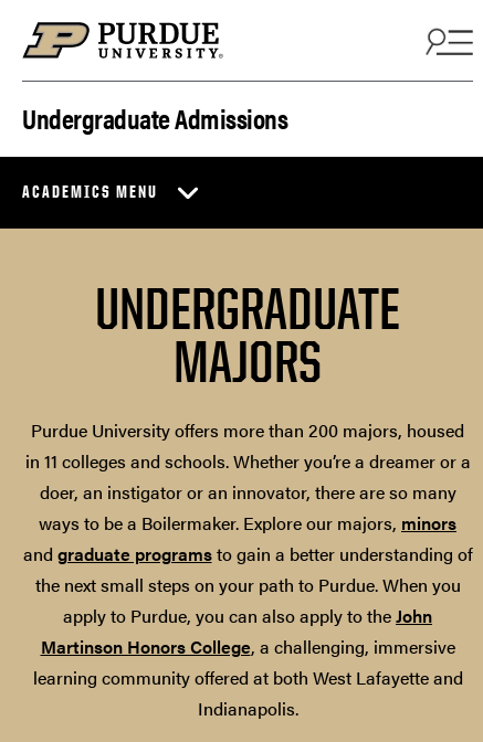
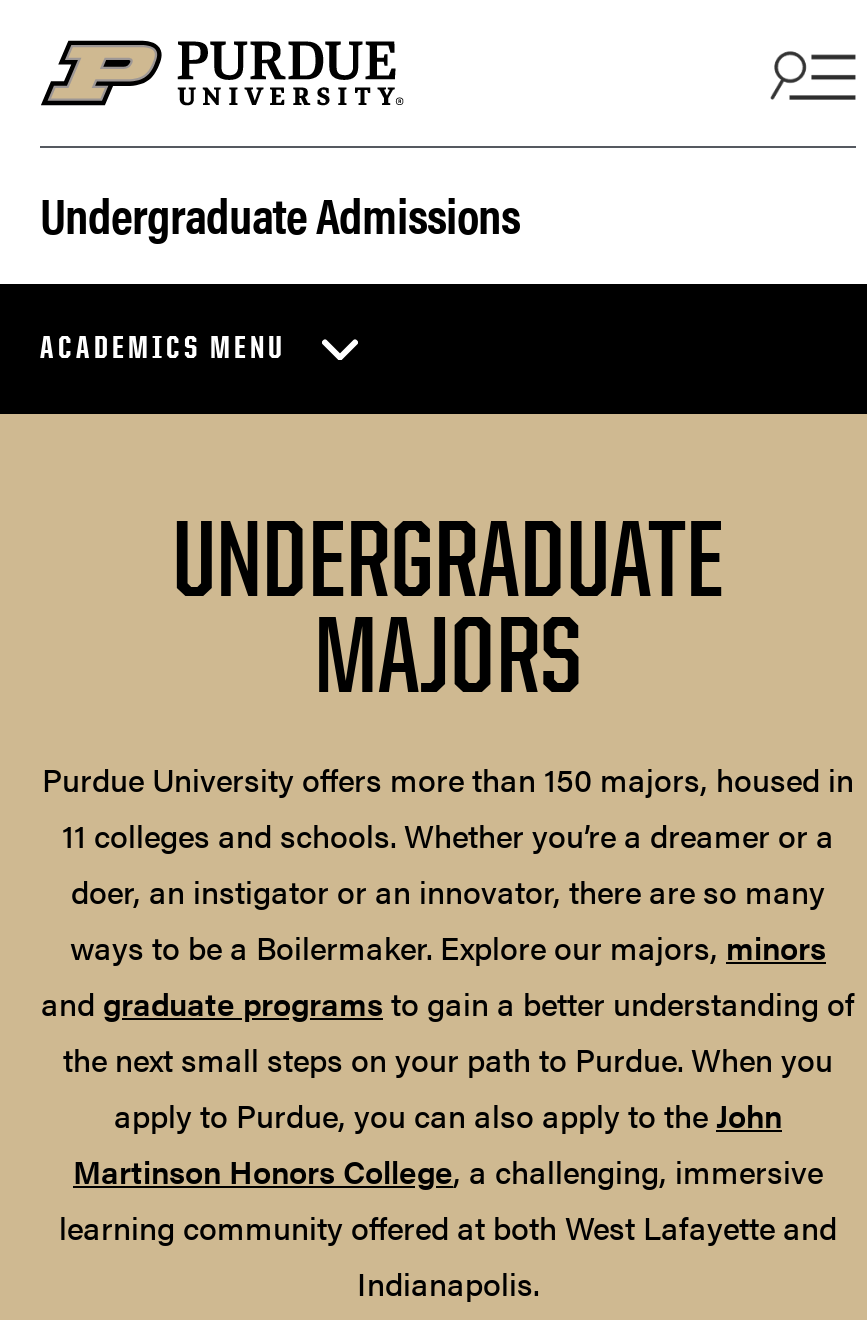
- Purdue University offers more than 200 majors, housed
- in 11 colleges and schools. Whether you’re a dreamer or a
+ Purdue University offers more than 150 majors, housed in
+ 11 colleges and schools. Whether you’re a dreamer or a
